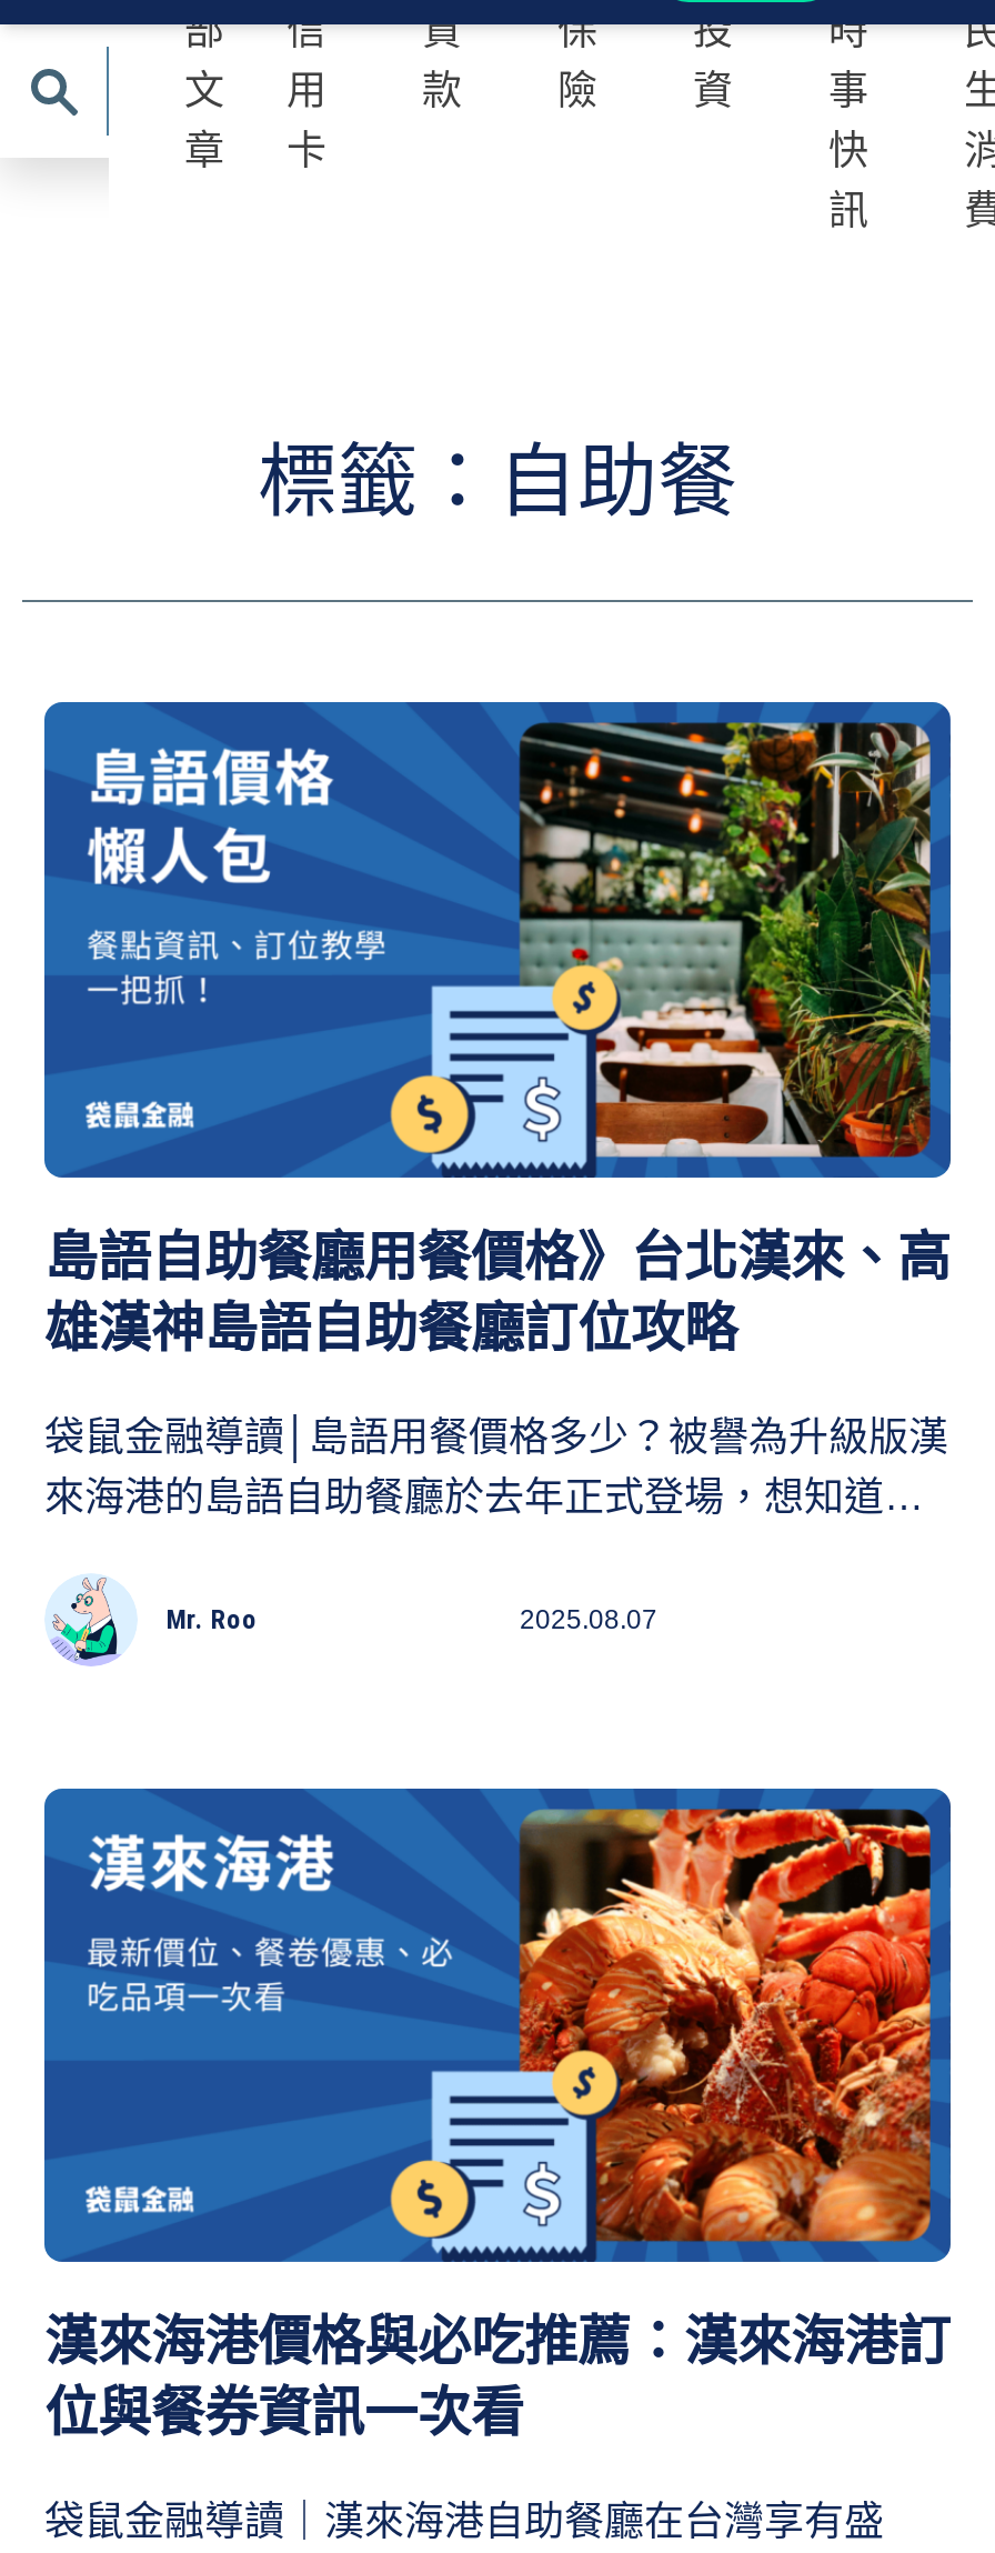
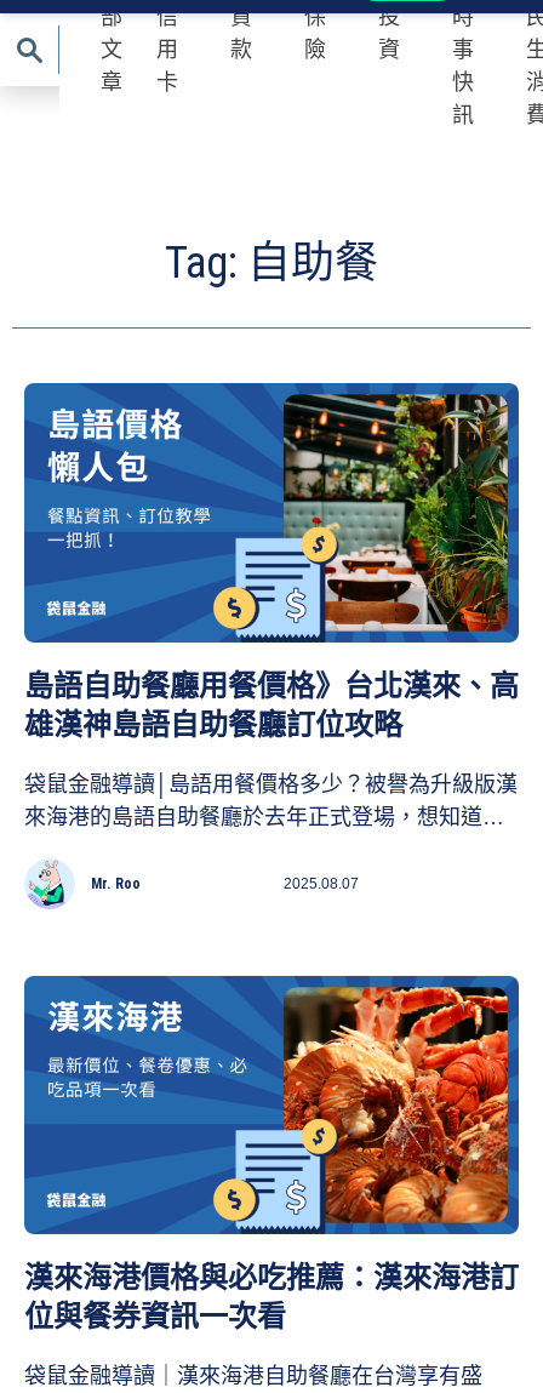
- 標籤：自助餐
+ Tag: 自助餐
